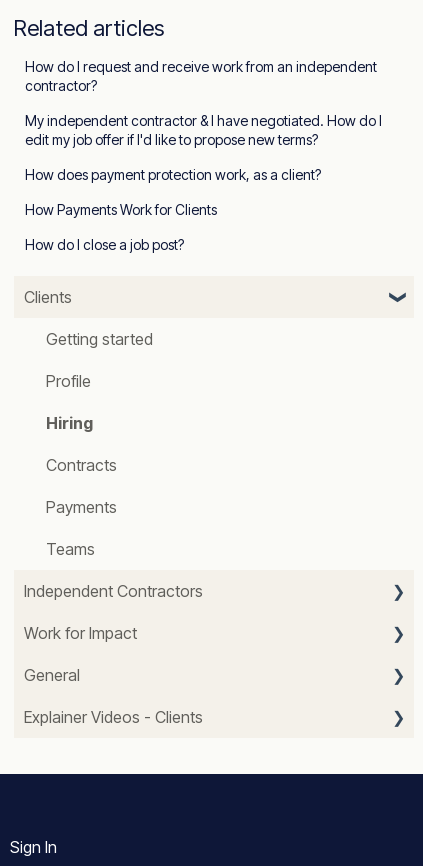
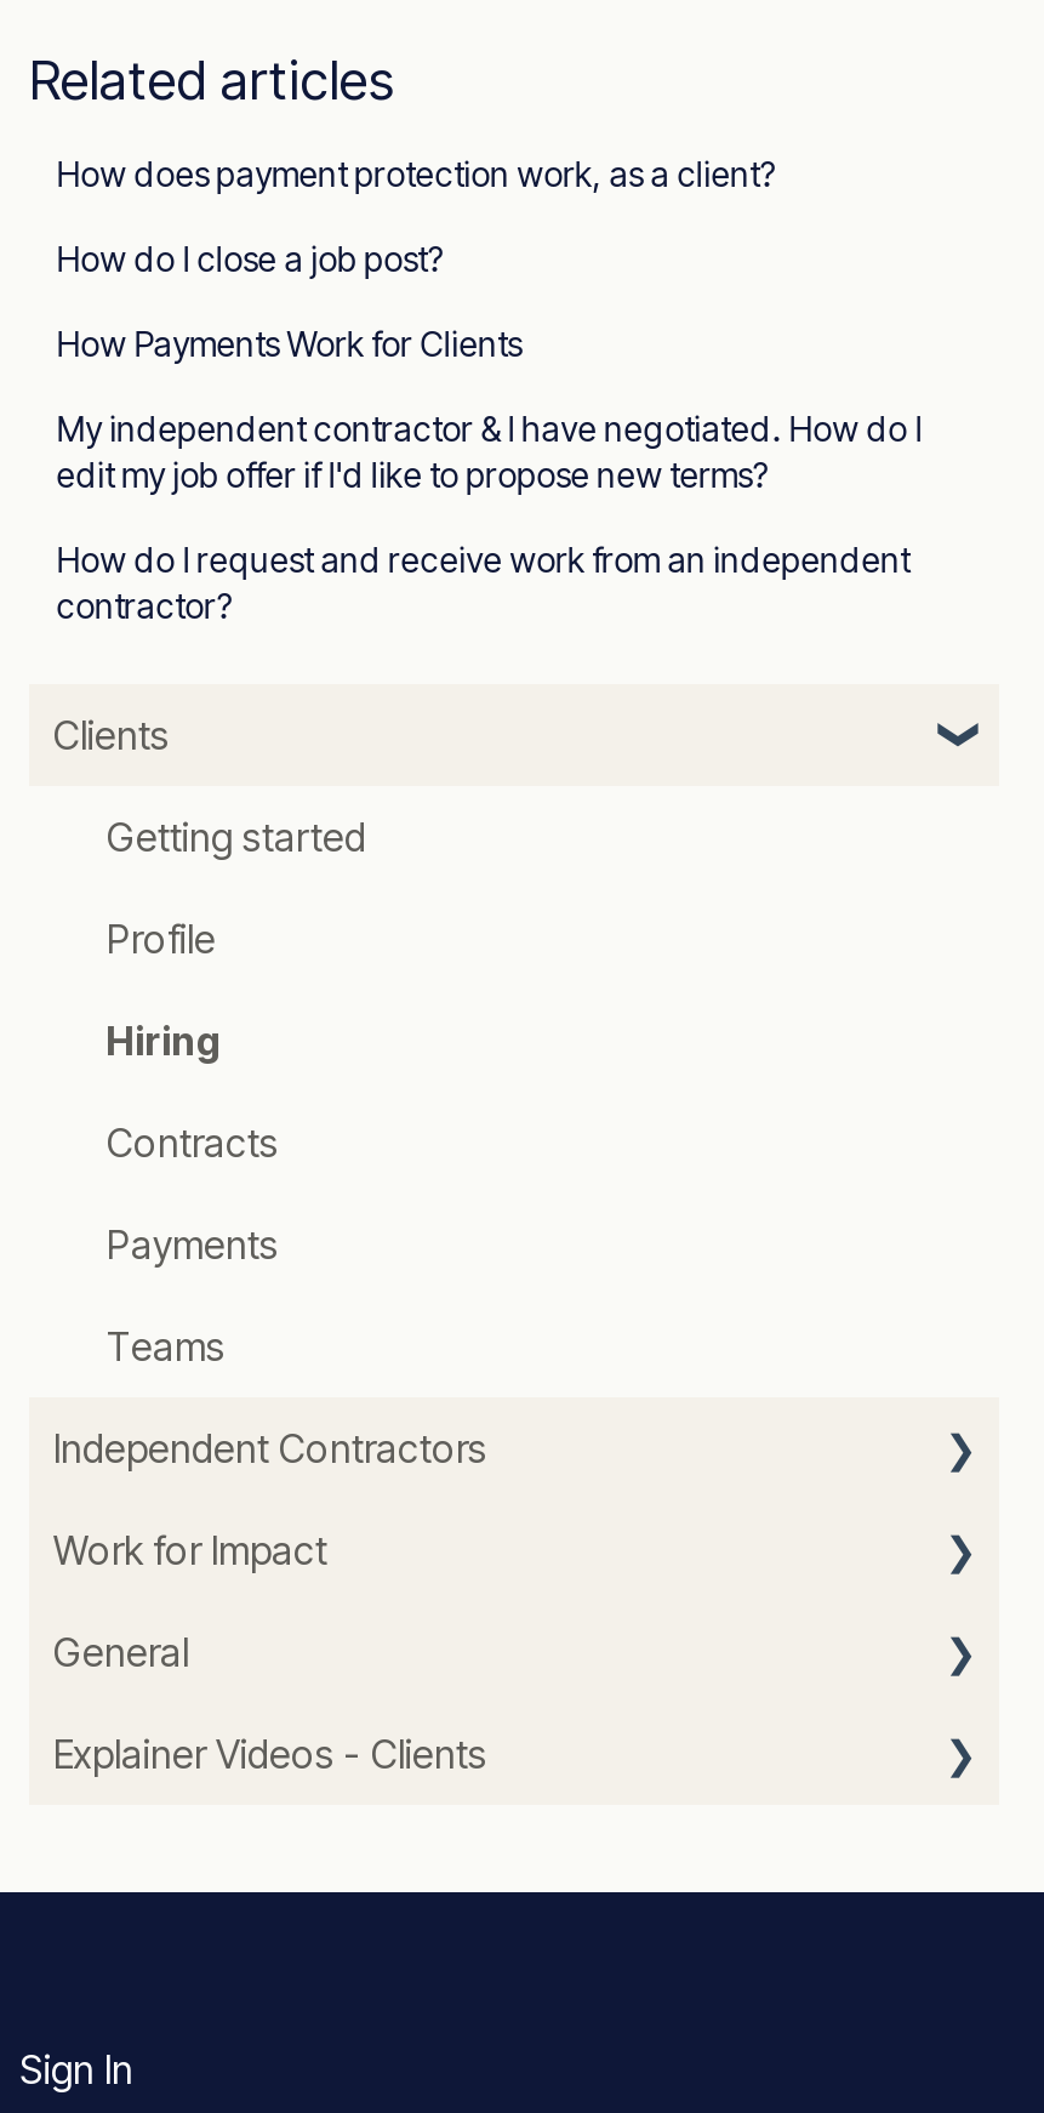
moved down: How do I request and receive work from an independent | contractor?

moved up: My independent contractor & I have negotiated. How do I | edit my job offer if I'd like to propose new terms? | How does payment protection work, as a client? | How Payments Work for Clients | How do I close a job post?
